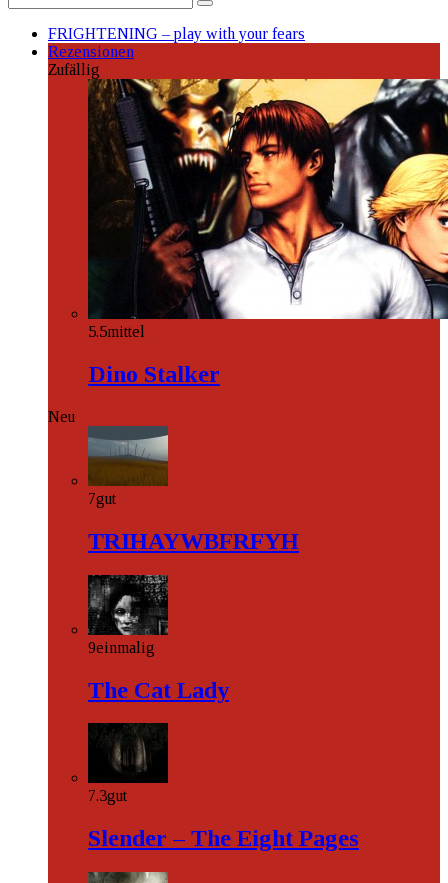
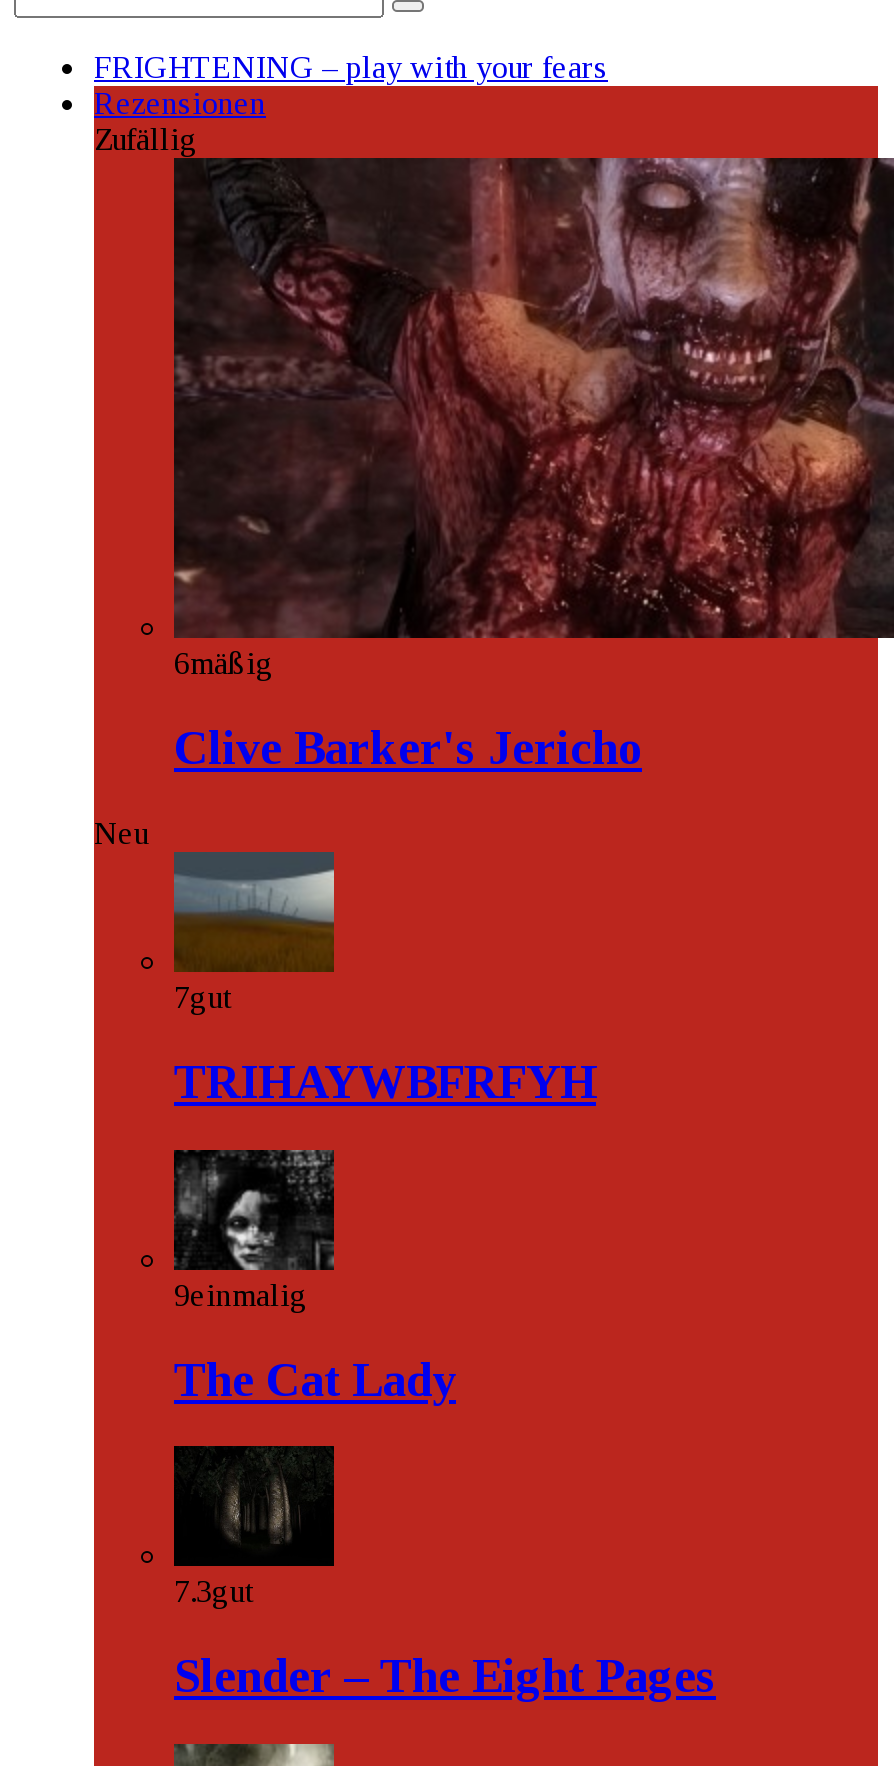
- [image]
- 5.5mittel
+ [image]
+ 6mäßig

- Dino Stalker
+ Clive Barker's Jericho
